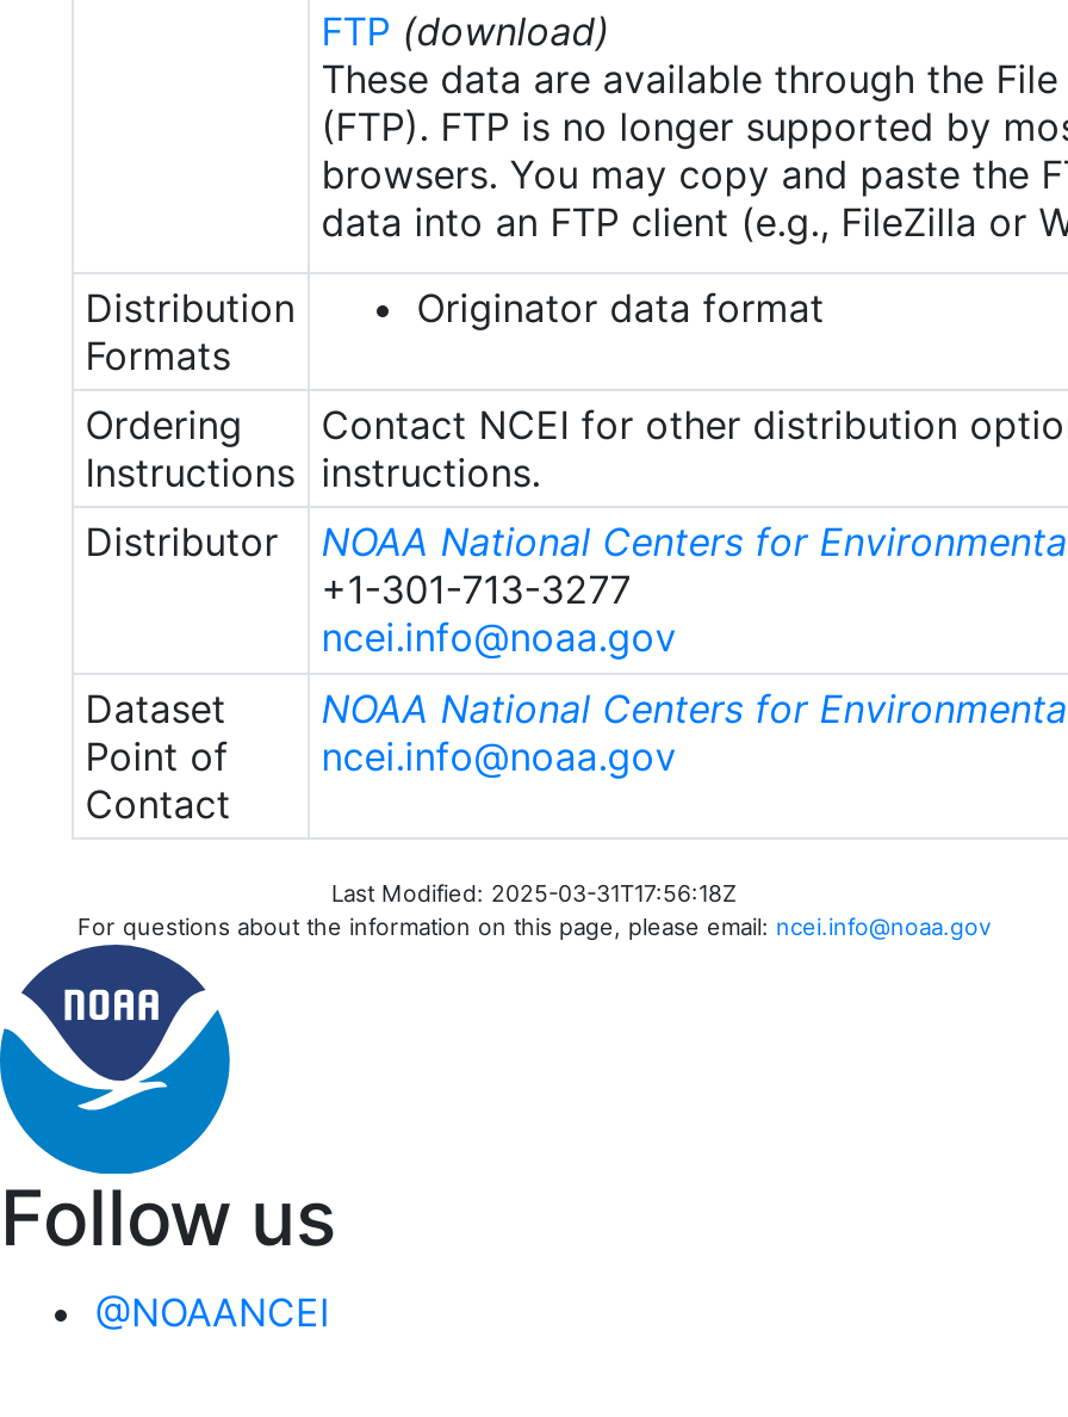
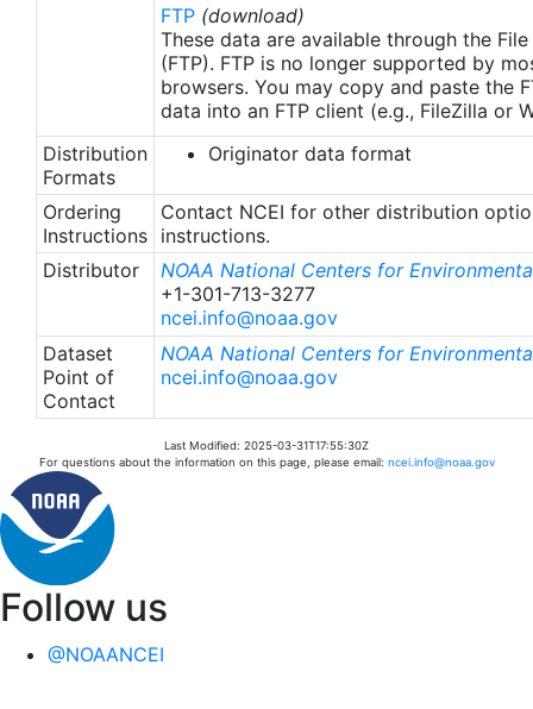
- Last Modified: 2025-03-31T17:56:18Z
+ Last Modified: 2025-03-31T17:55:30Z
